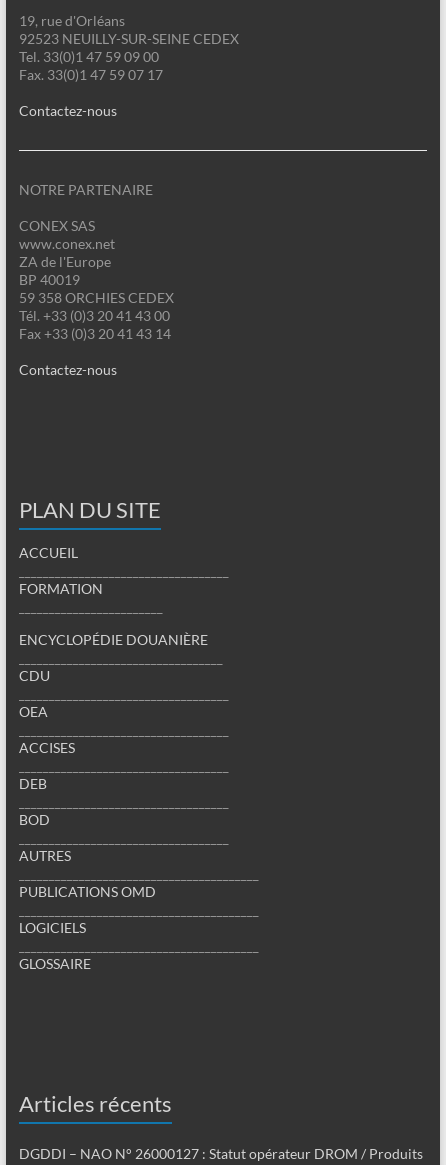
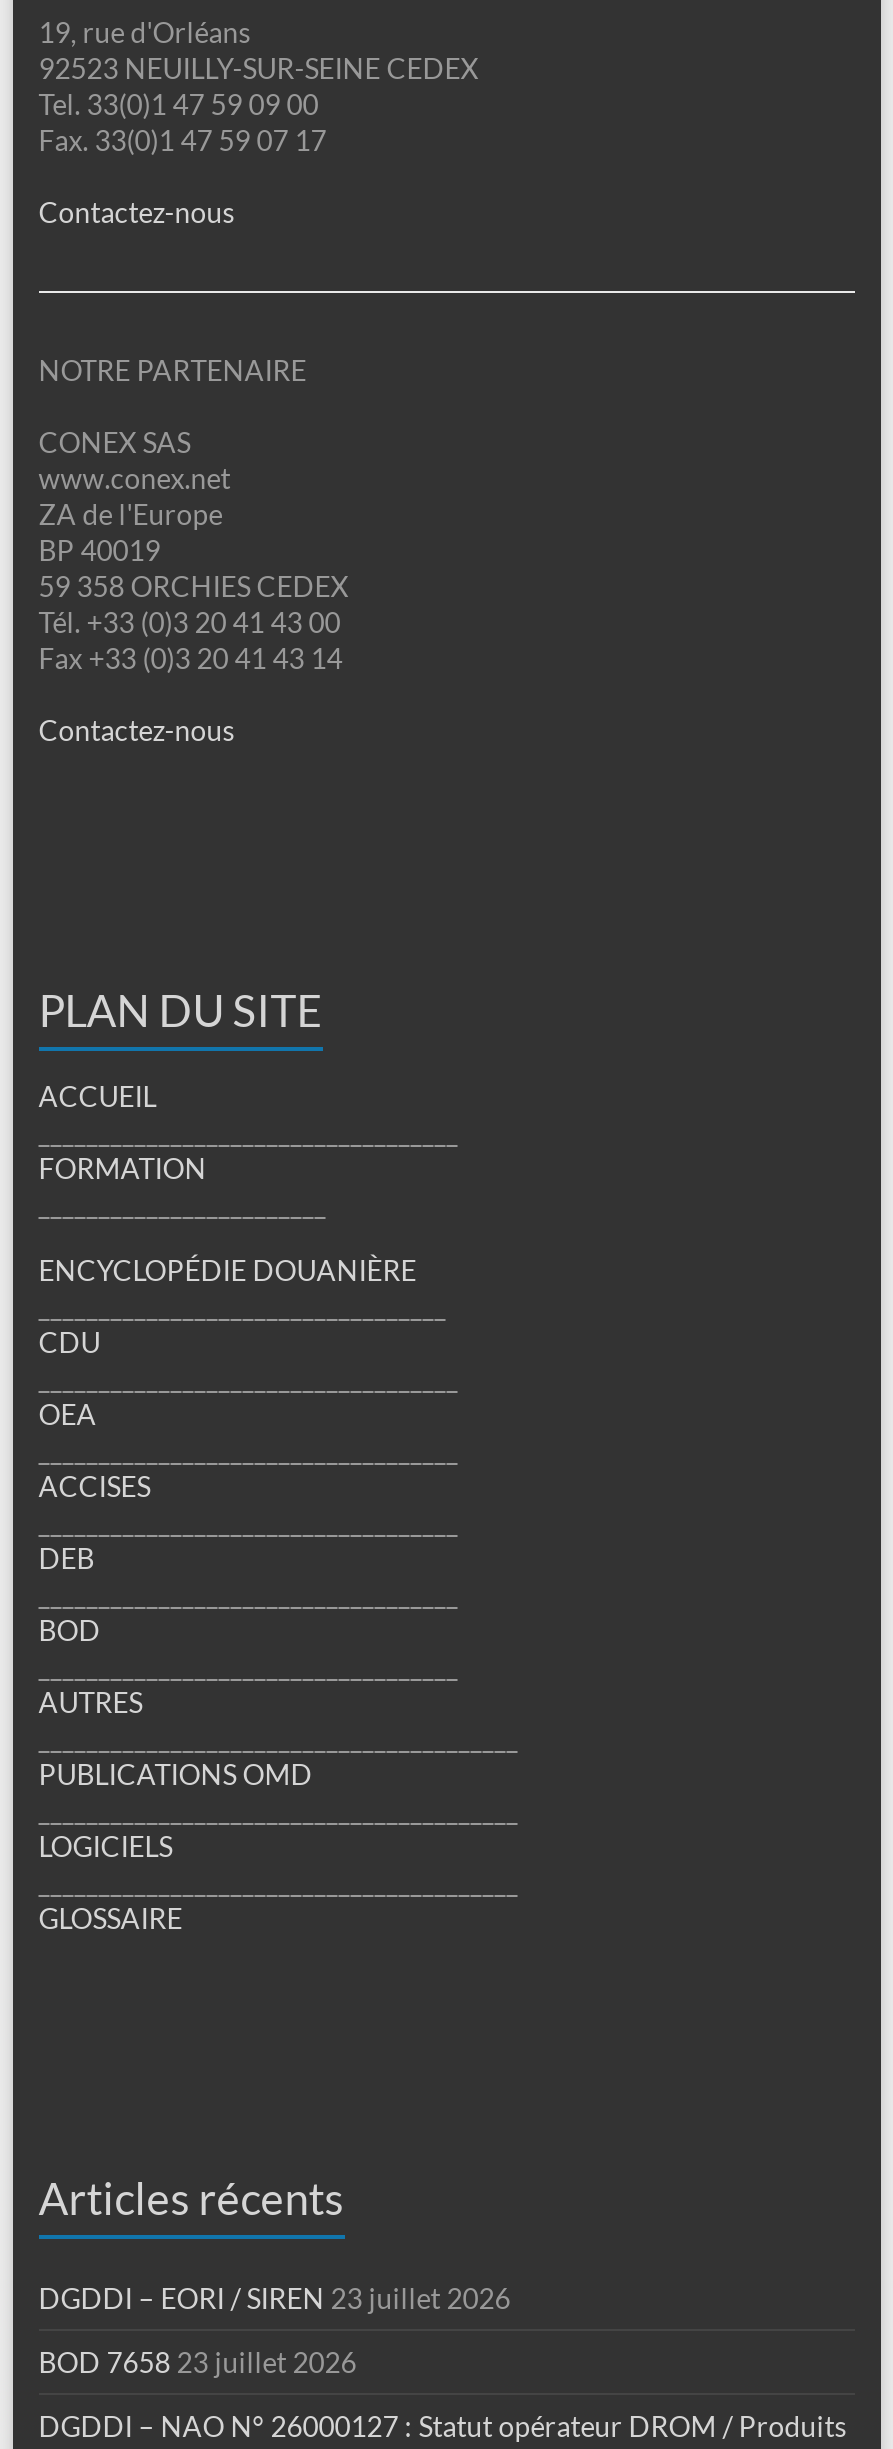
+ DGDDI – EORI / SIREN 23 juillet 2026
+ BOD 7658 23 juillet 2026
